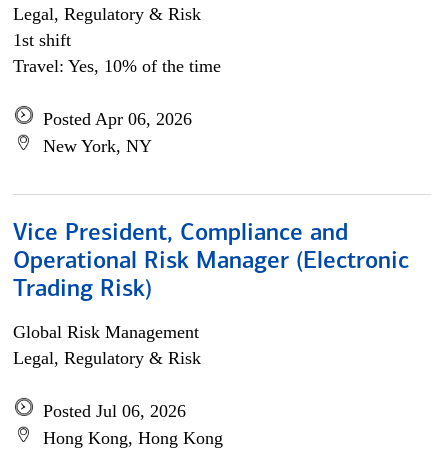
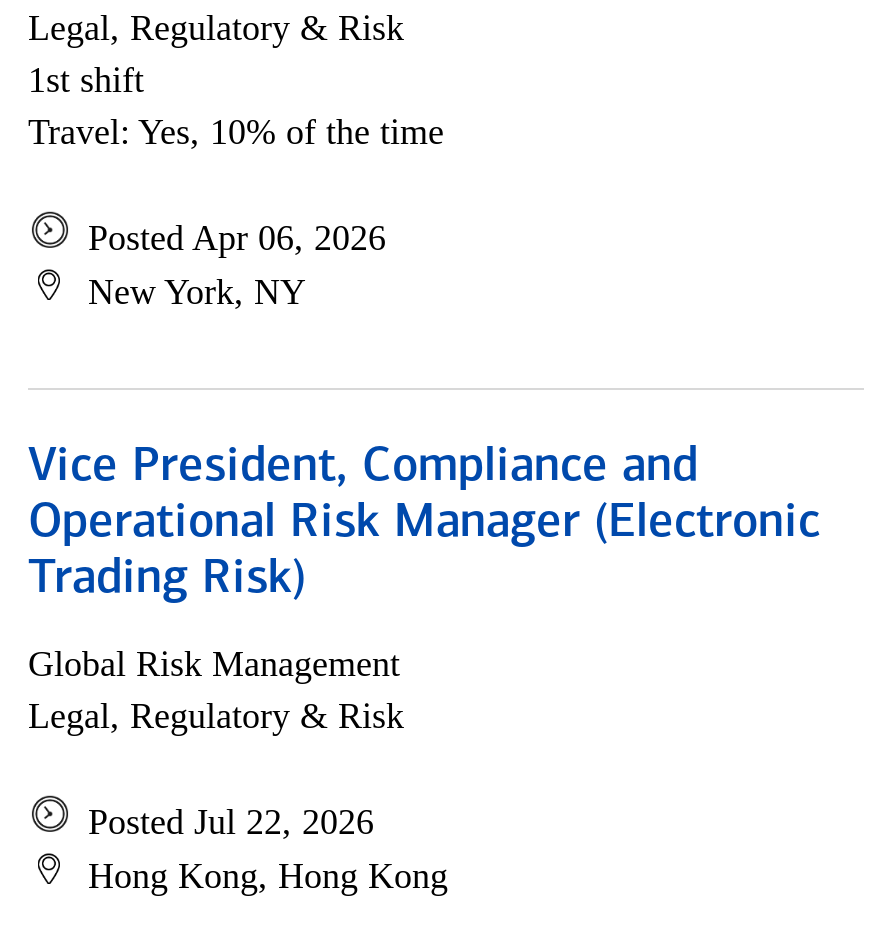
- Posted Jul 06, 2026
+ Posted Jul 22, 2026
